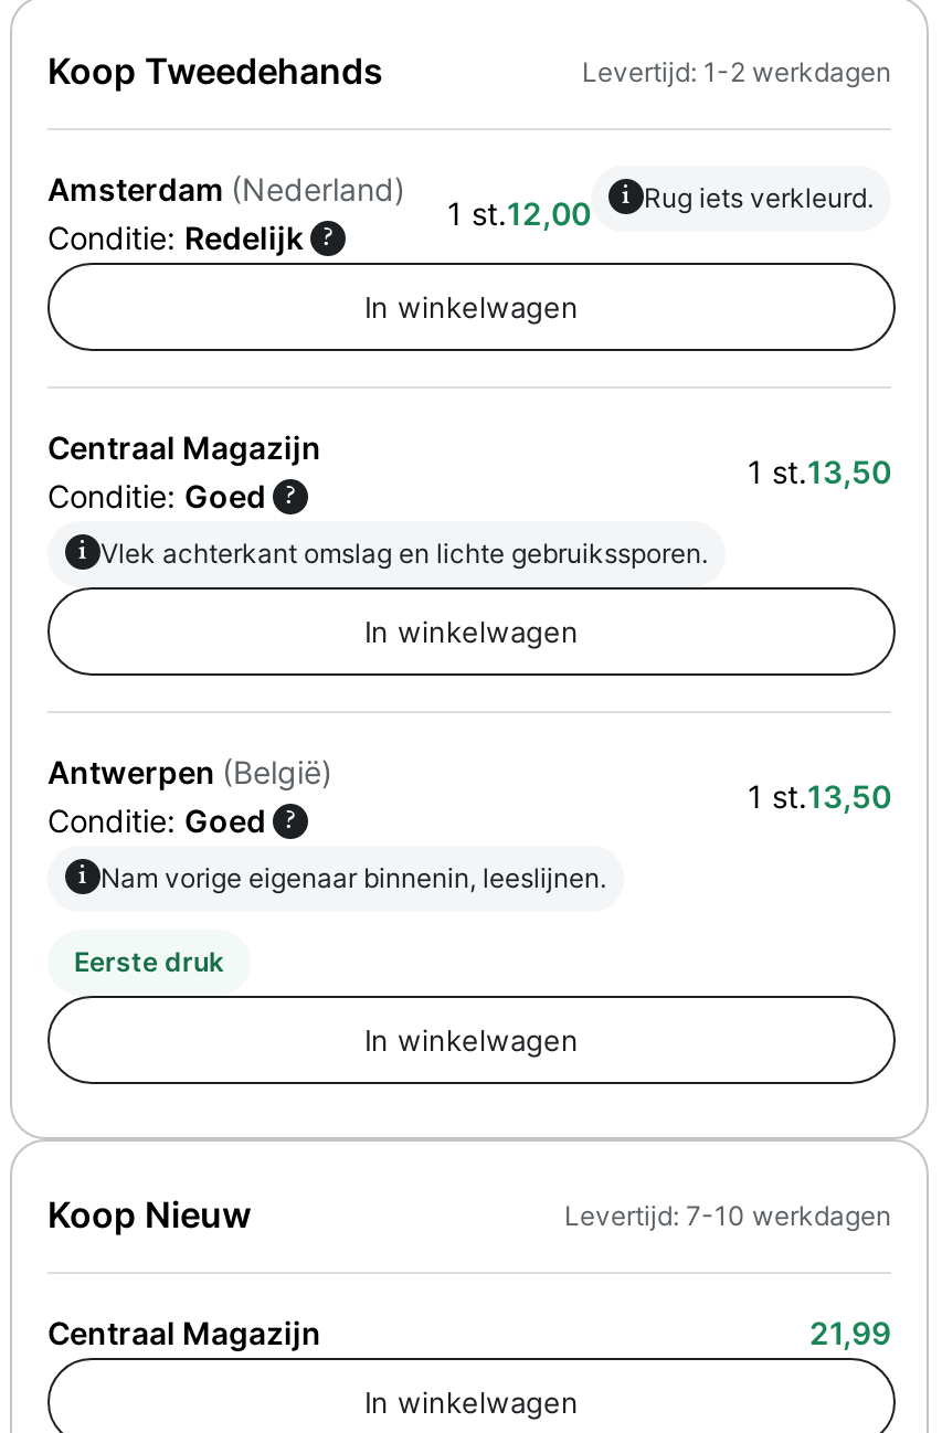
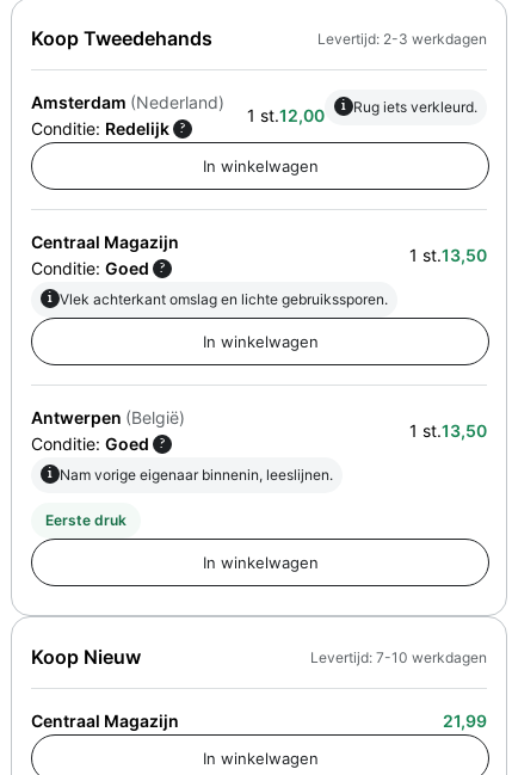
- Levertijd: 1-2 werkdagen
+ Levertijd: 2-3 werkdagen
